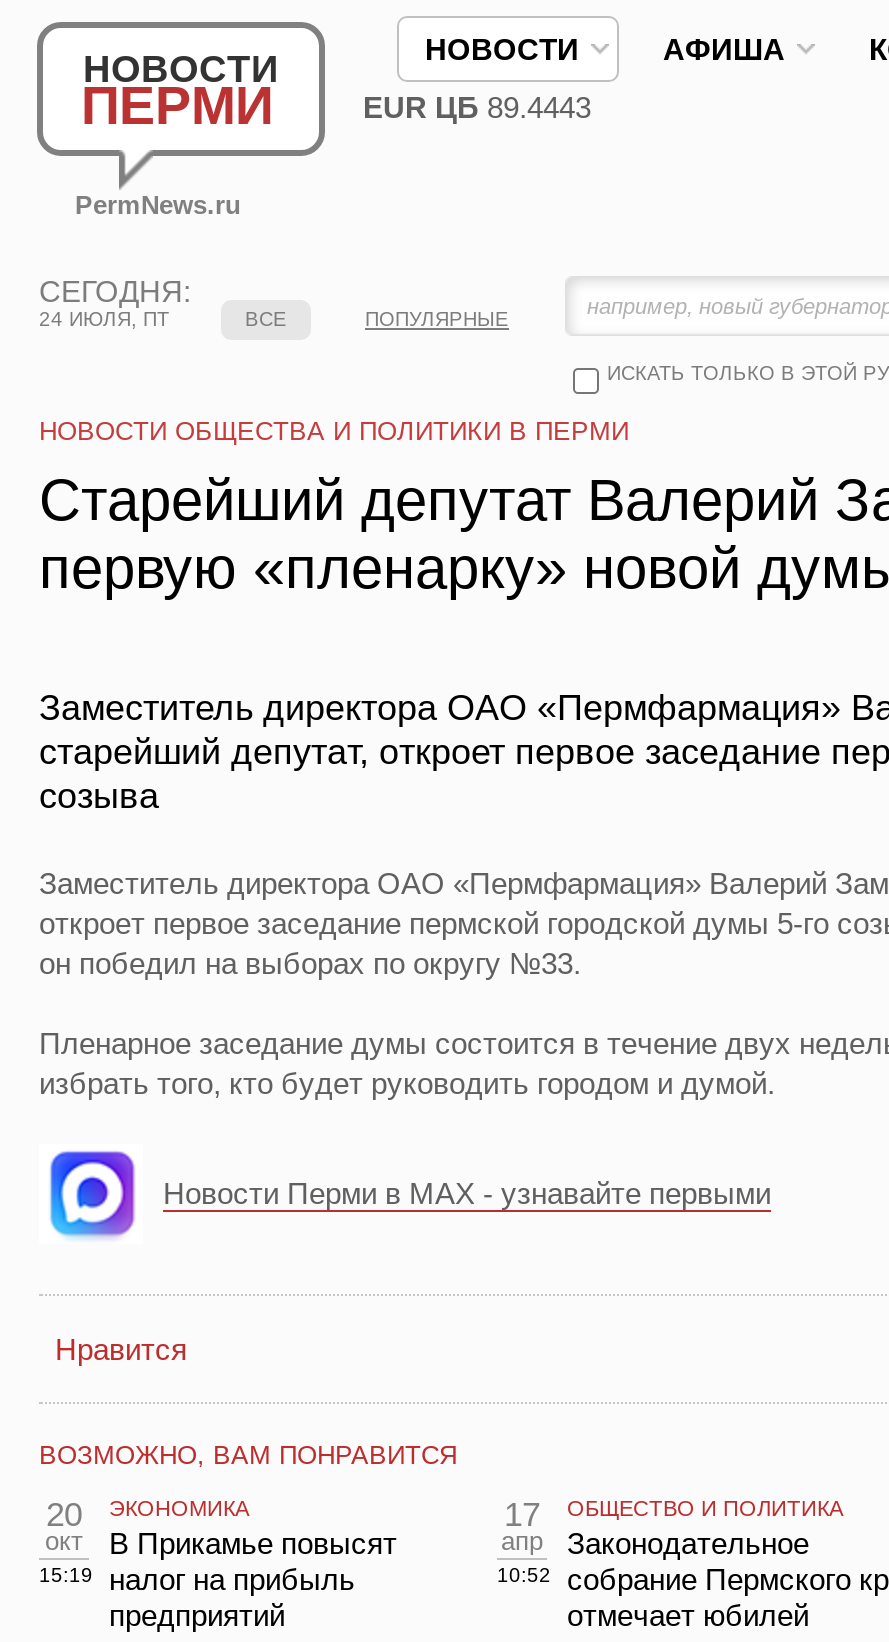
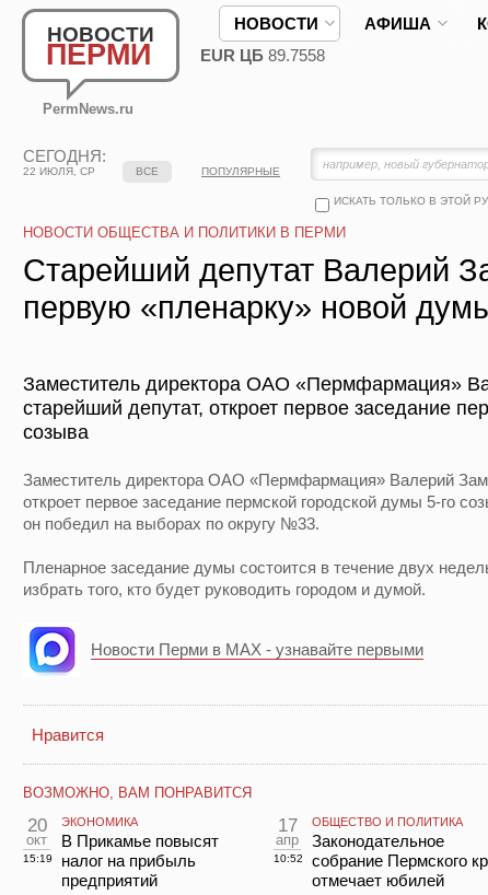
- EUR ЦБ 89.4443
+ EUR ЦБ 89.7558

- 24 ИЮЛЯ, ПТ
+ 22 ИЮЛЯ, СР
